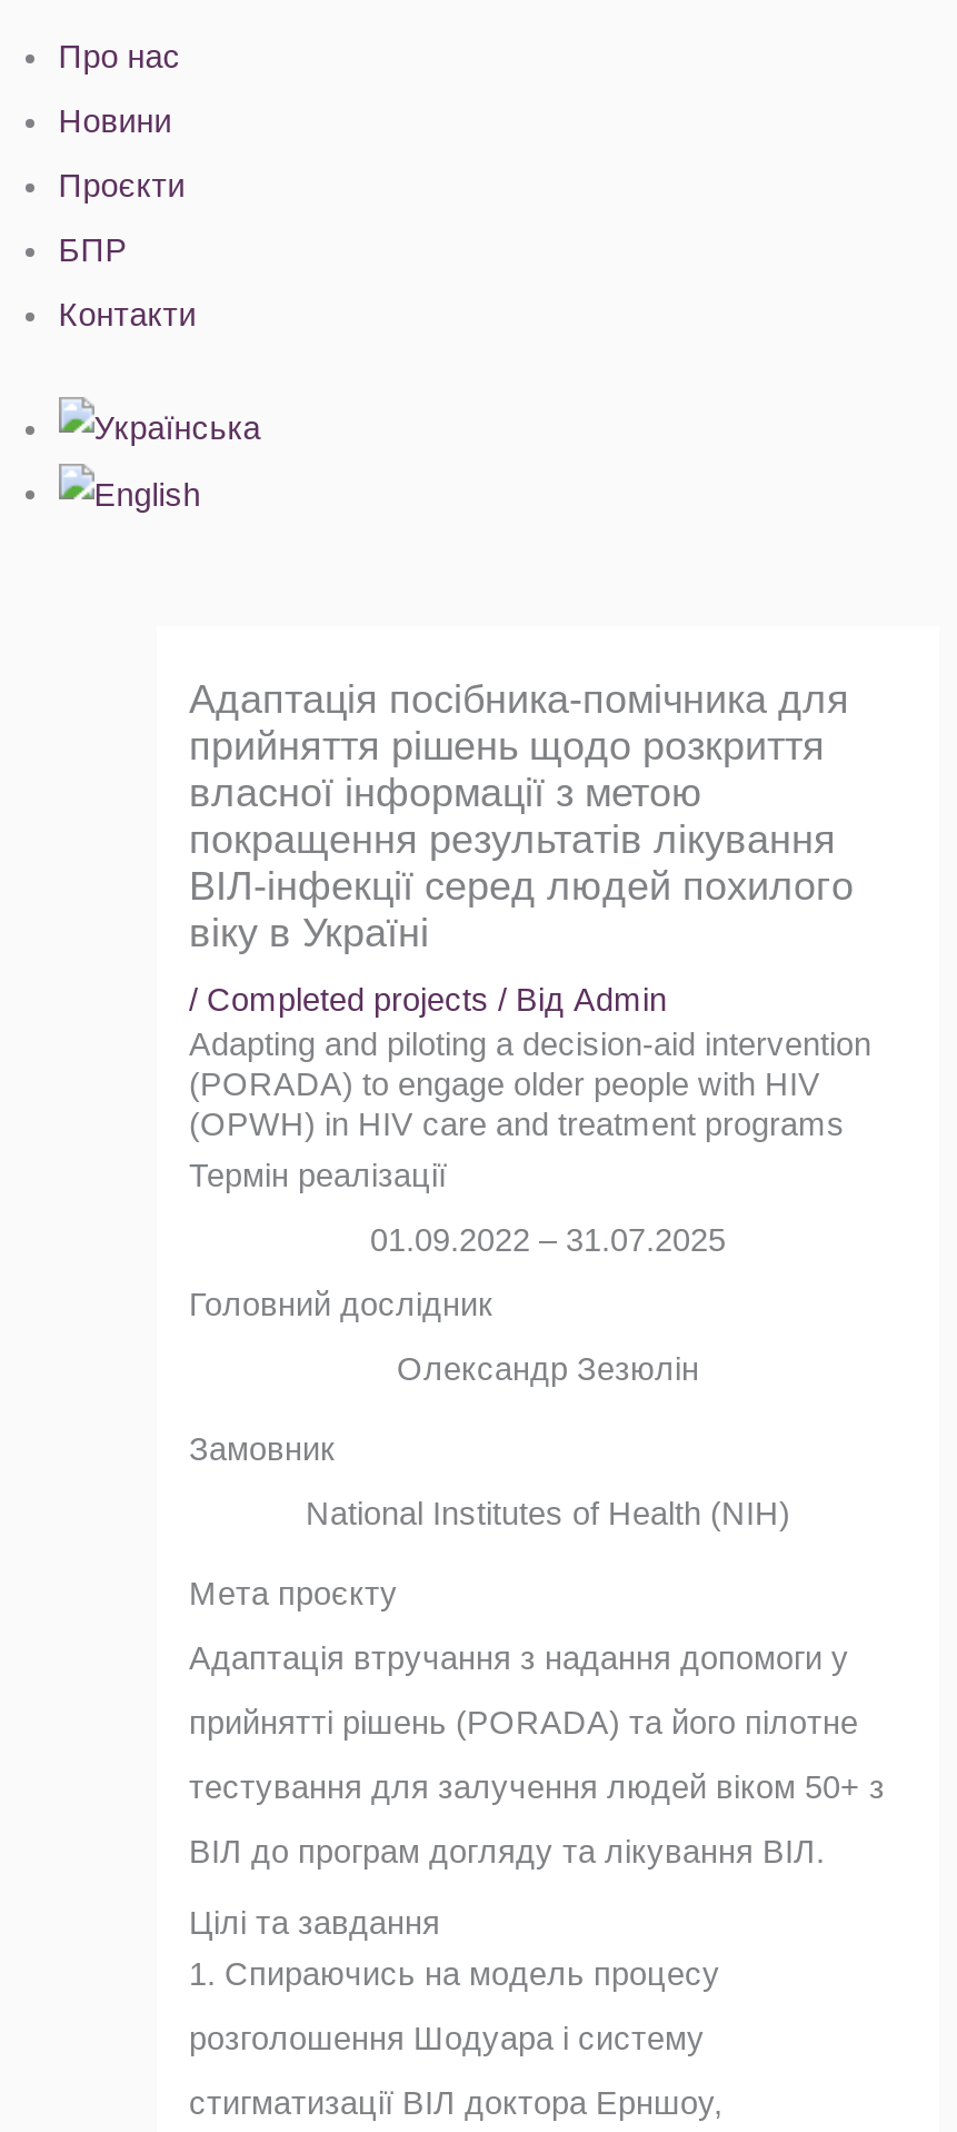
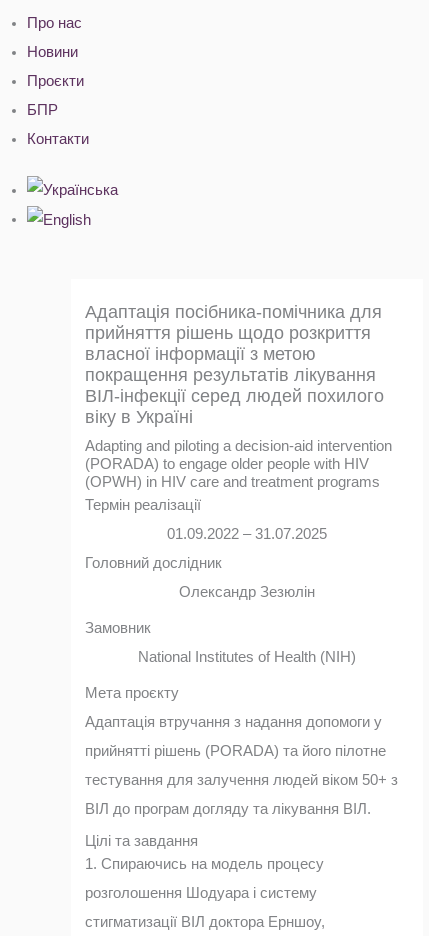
- / Completed projects / Від Admin
